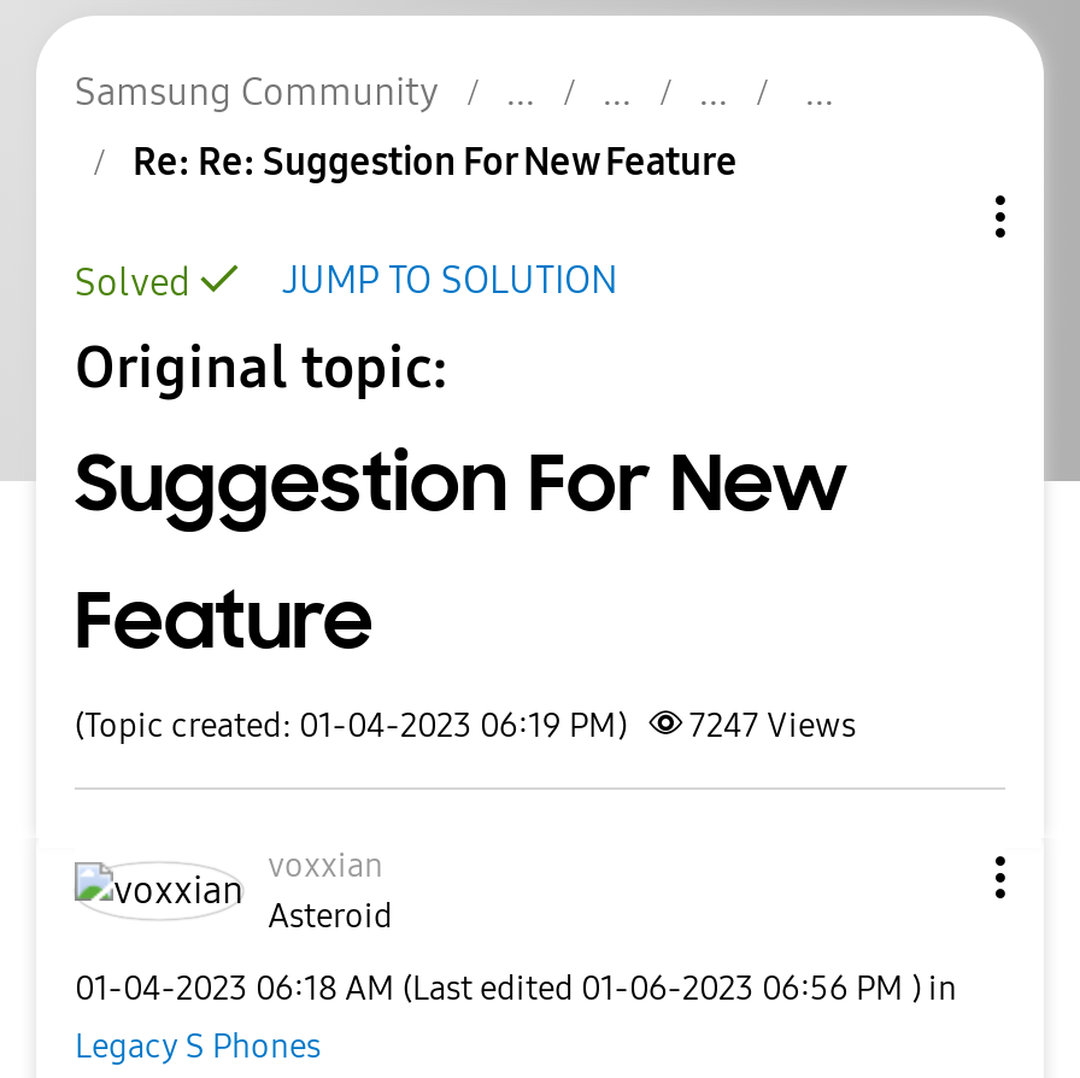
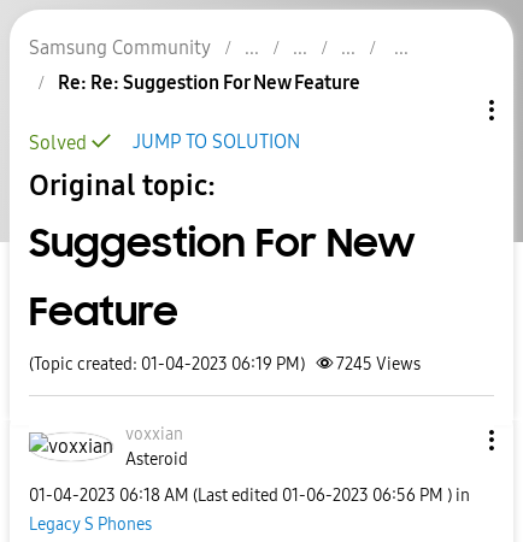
- (Topic created: 01-04-2023 06:19 PM) 7247 Views
+ (Topic created: 01-04-2023 06:19 PM) 7245 Views
